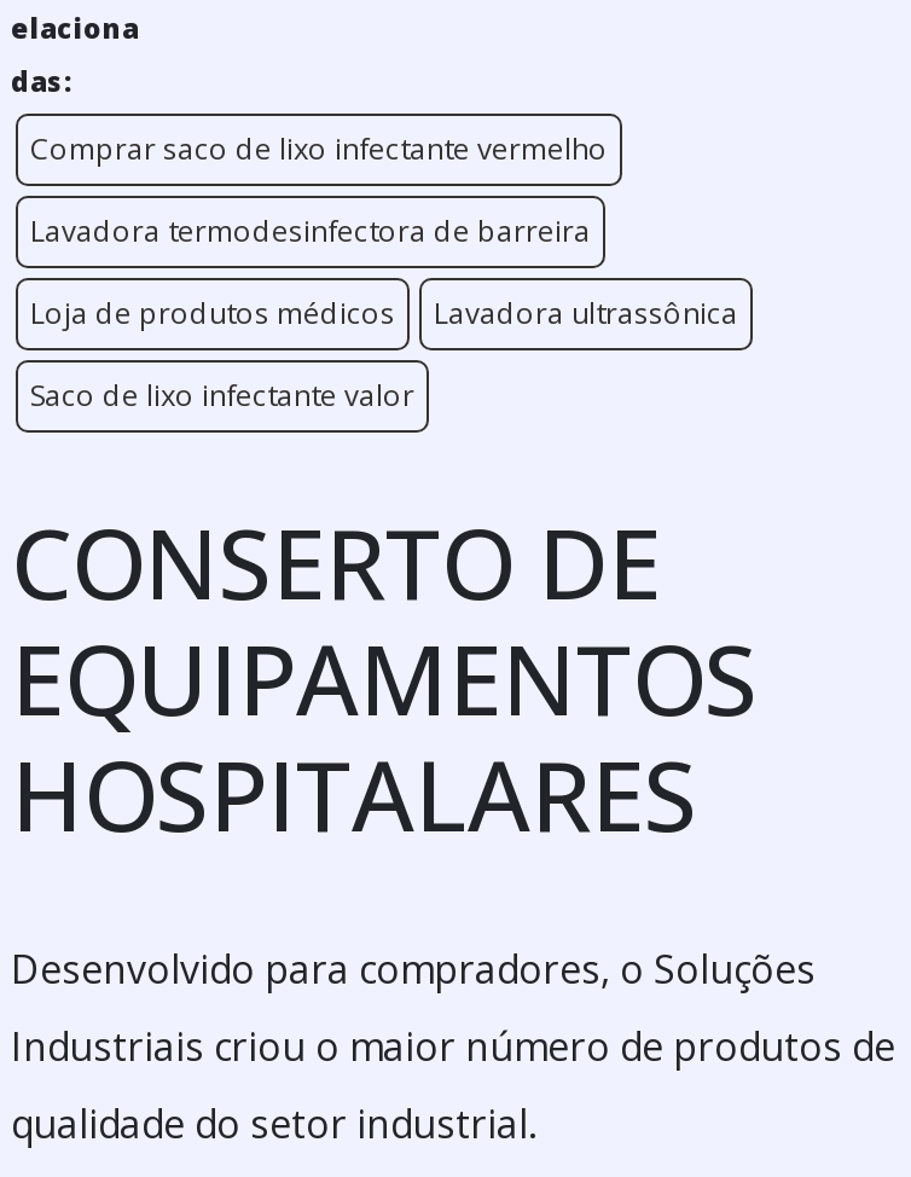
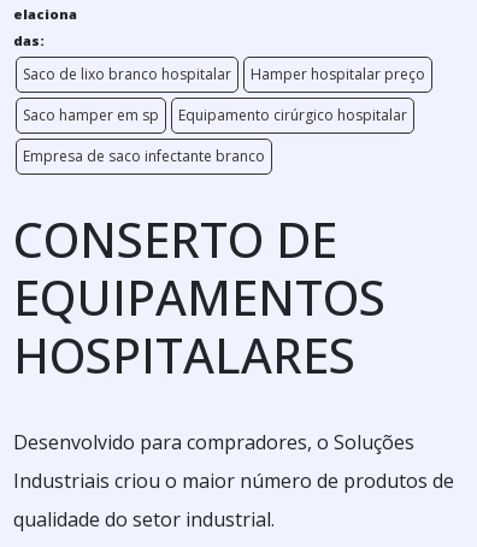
- Comprar saco de lixo infectante vermelho
- Lavadora termodesinfectora de barreira
- Loja de produtos médicos
- Lavadora ultrassônica
- Saco de lixo infectante valor
+ Saco de lixo branco hospitalar
+ Hamper hospitalar preço
+ Saco hamper em sp
+ Equipamento cirúrgico hospitalar
+ Empresa de saco infectante branco
